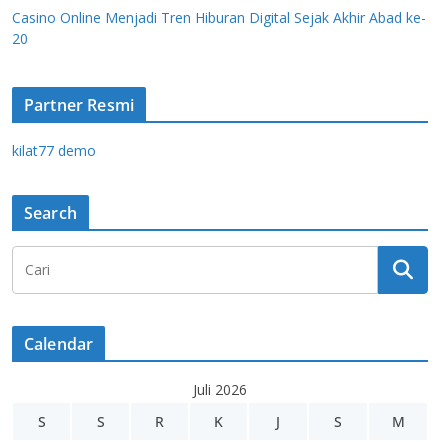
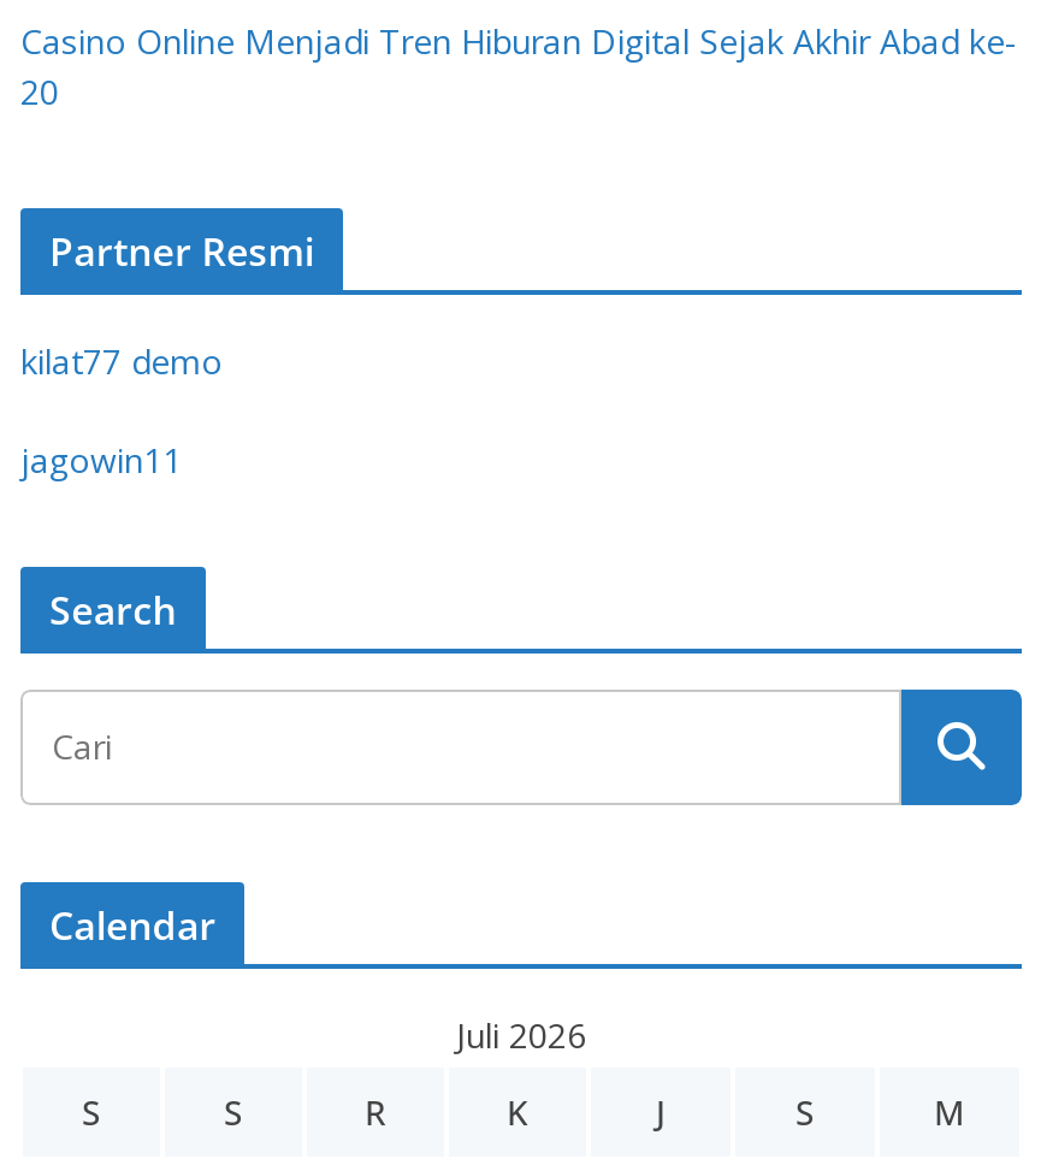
+ jagowin11
